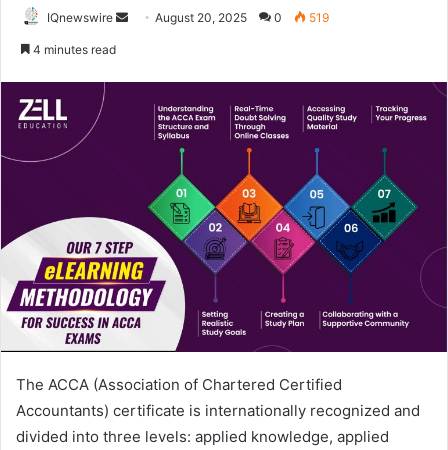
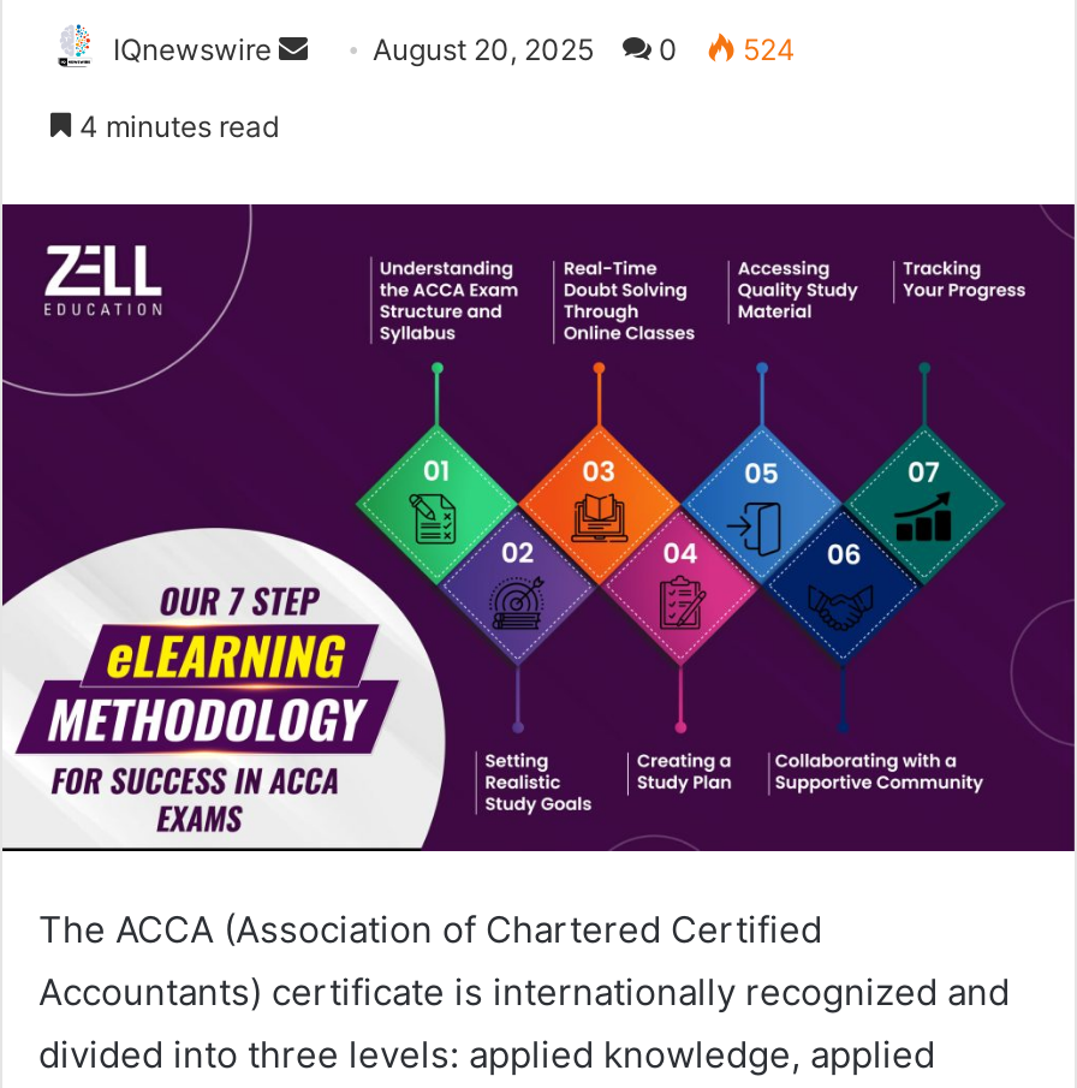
- 519
+ 524
